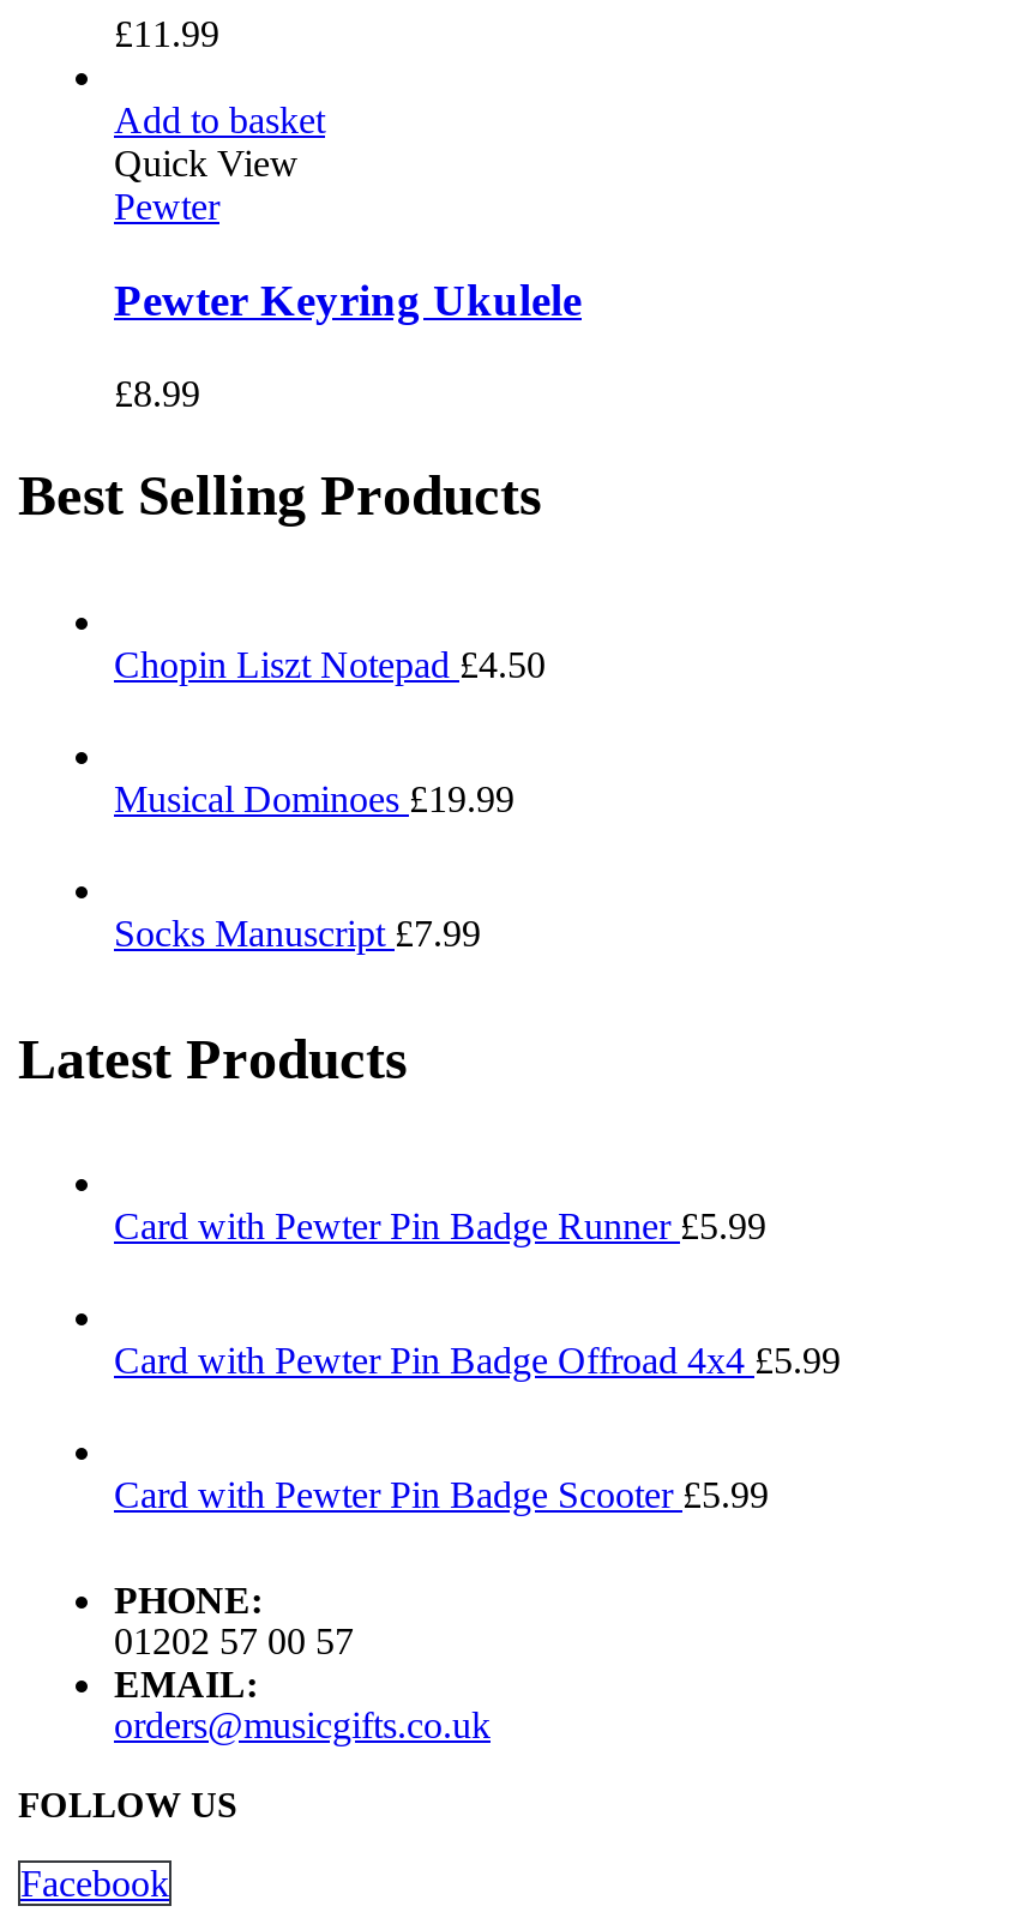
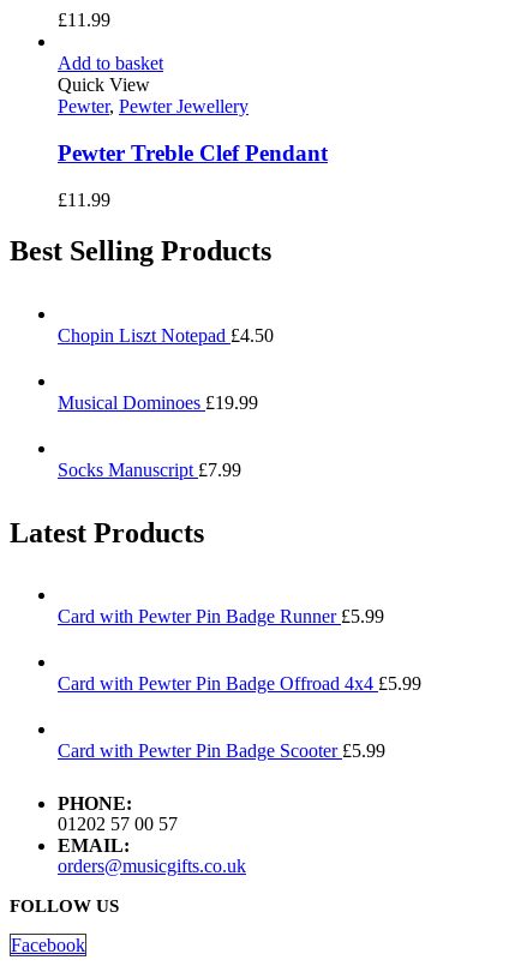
- Pewter
+ Pewter, Pewter Jewellery

- Pewter Keyring Ukulele
+ Pewter Treble Clef Pendant

- £8.99
+ £11.99
